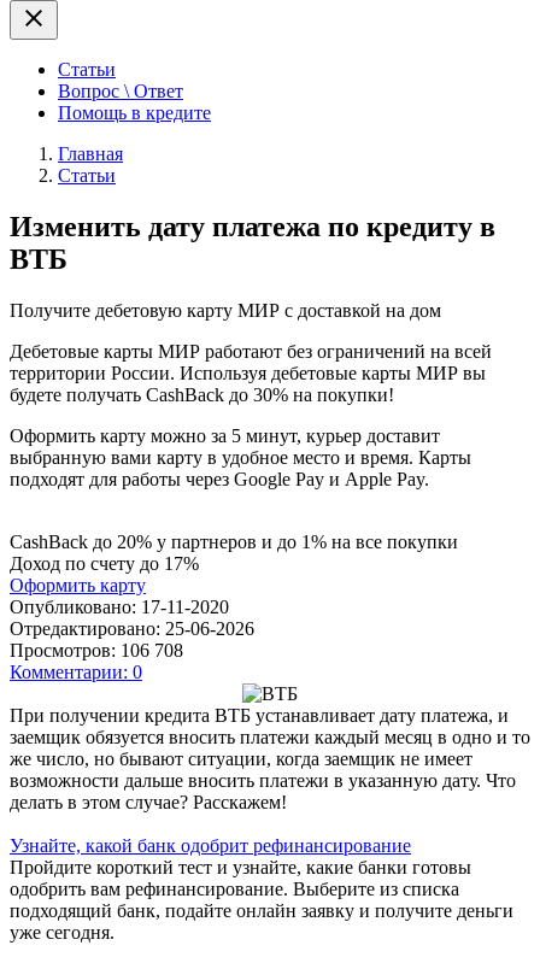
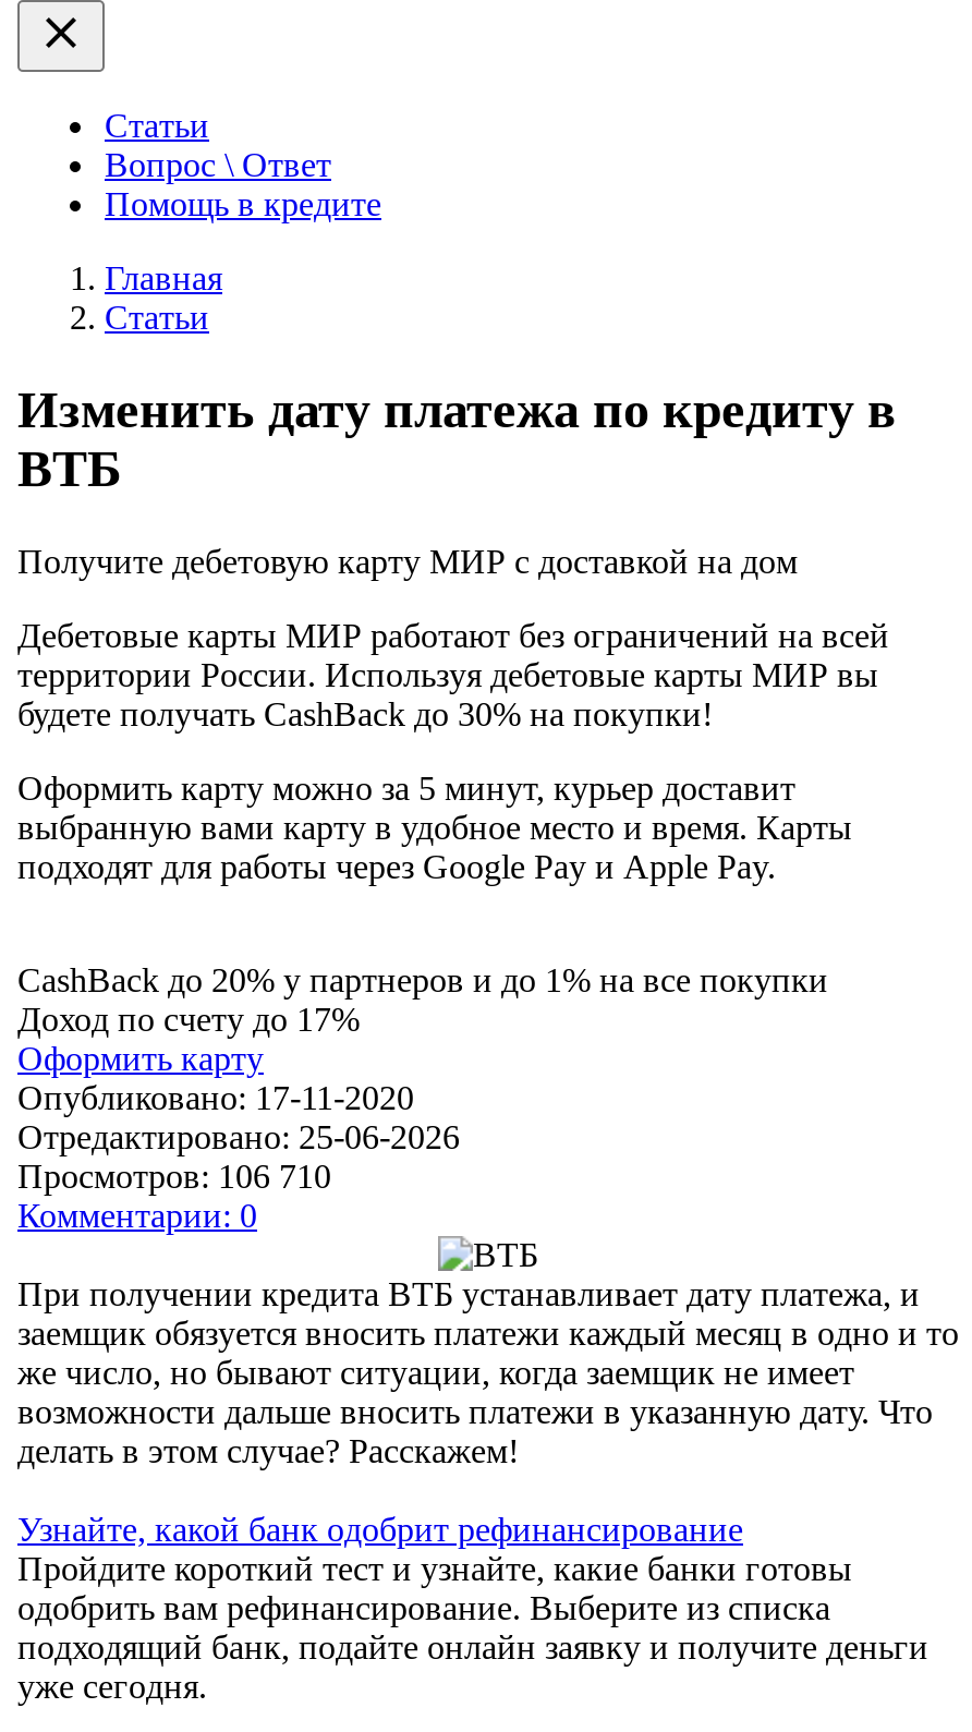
- Просмотров: 106 708
+ Просмотров: 106 710
